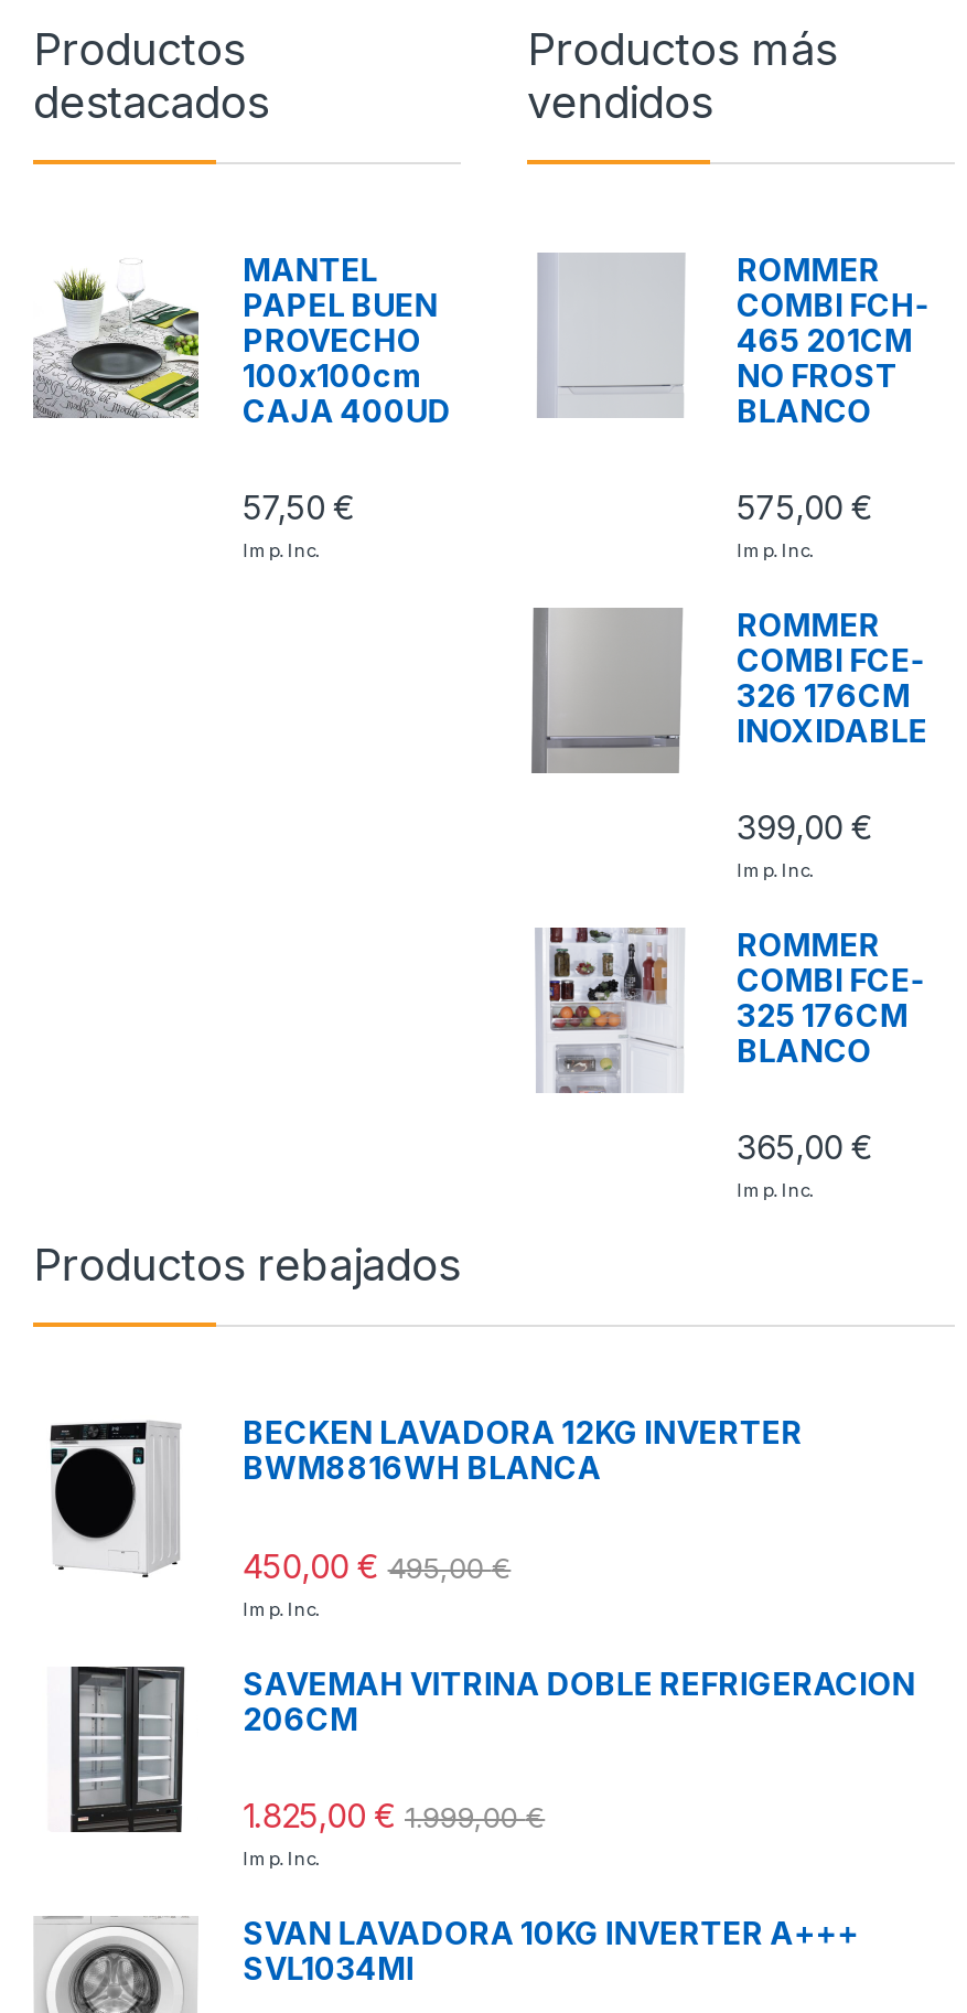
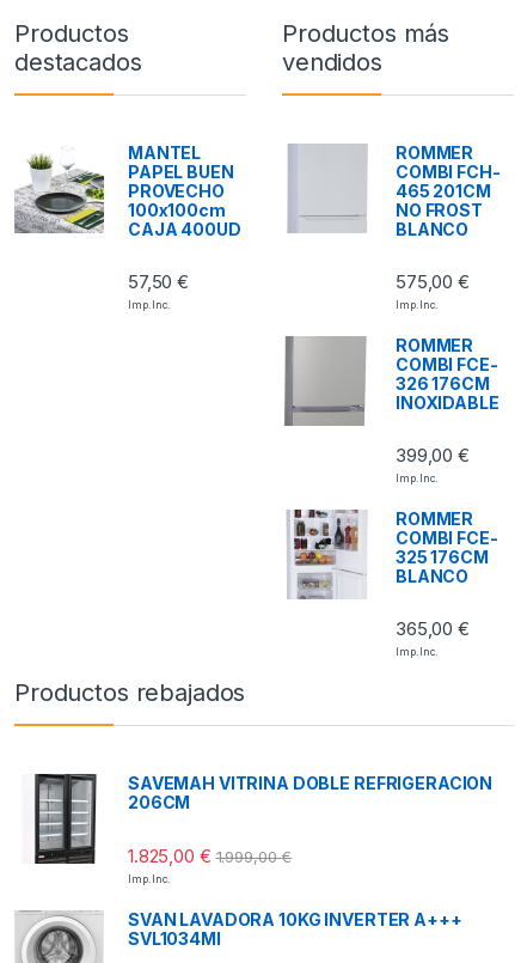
- [image]
- BECKEN LAVADORA 12KG INVERTER
- BWM8816WH BLANCA
- 450,00 € 495,00€
- Imp. Inc.
